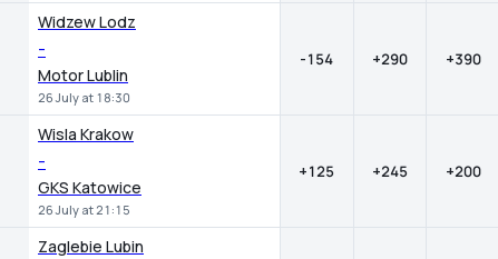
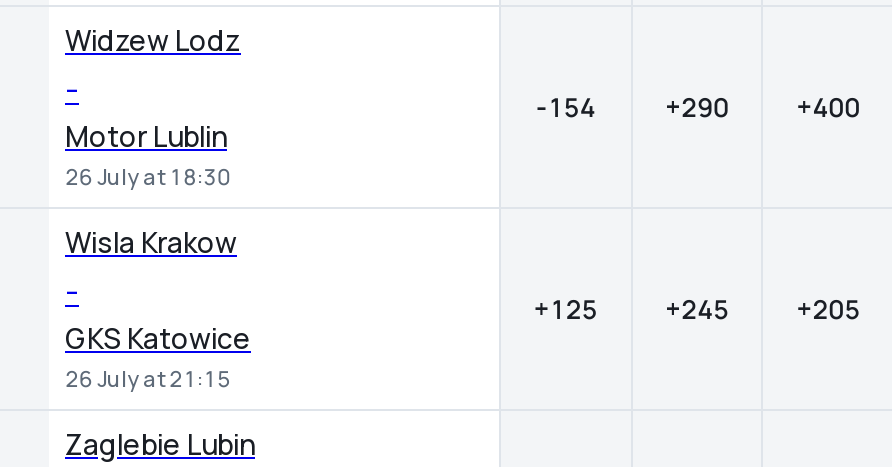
- -154 +290 +390
+ -154 +290 +400

- +125 +245 +200
+ +125 +245 +205
